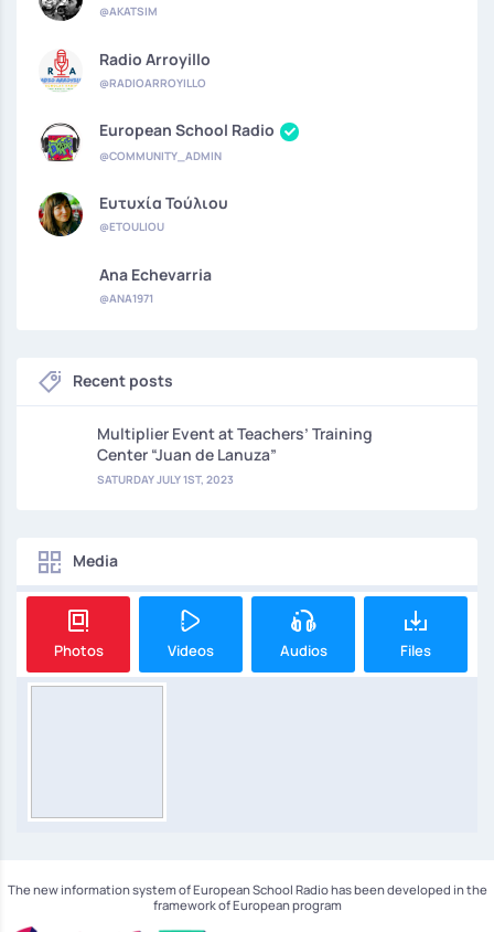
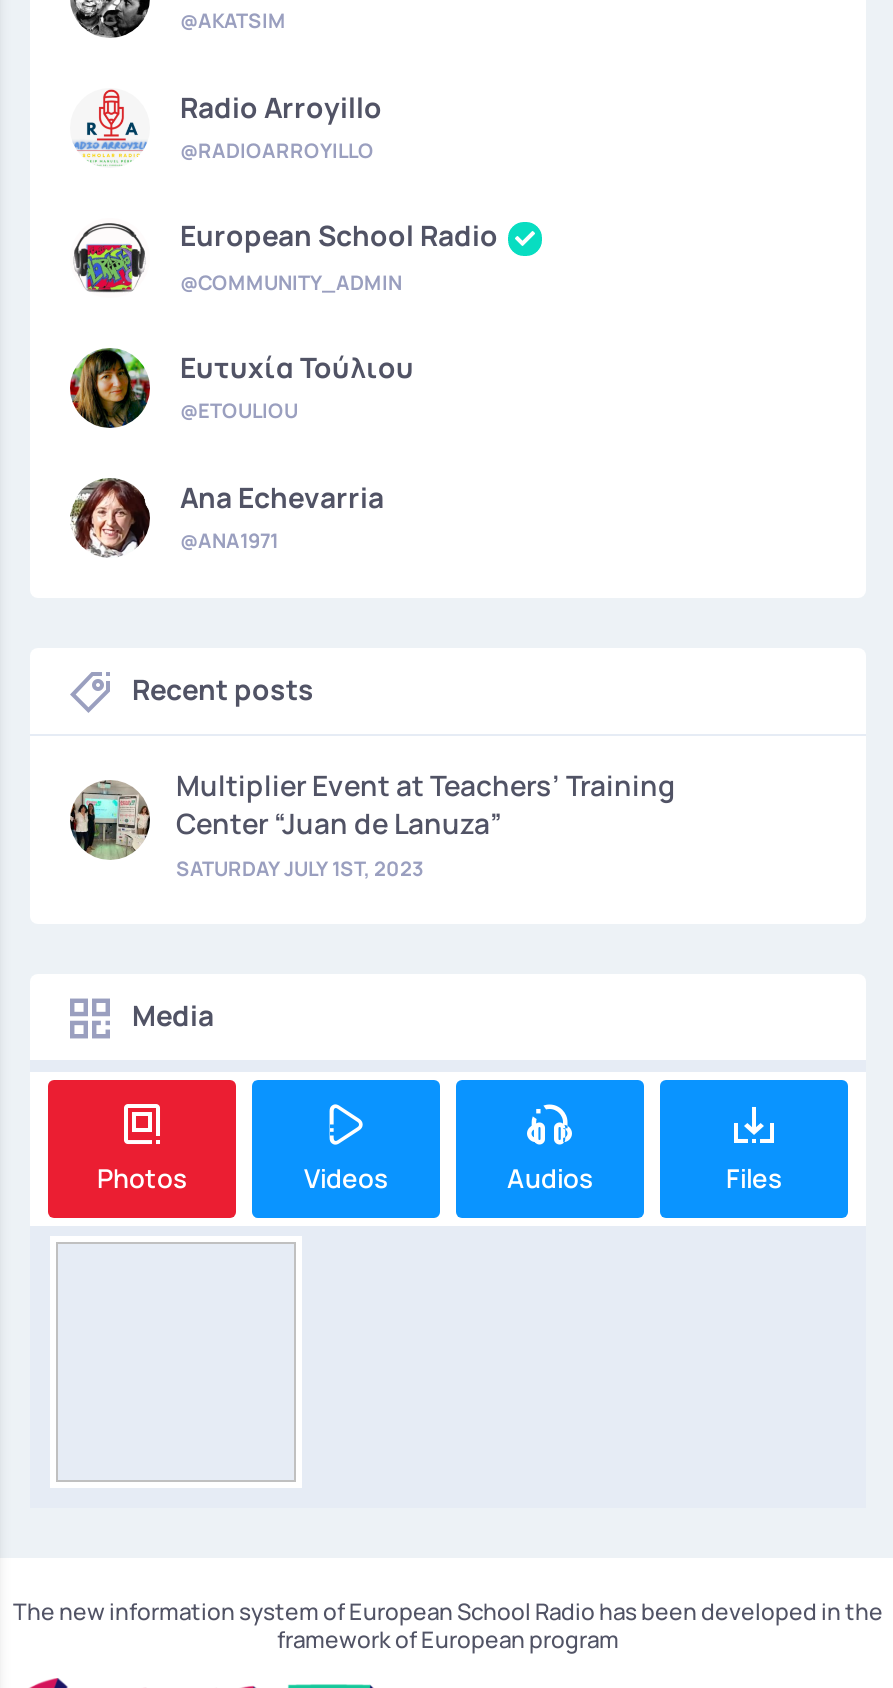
+ [image]

+ [image]
